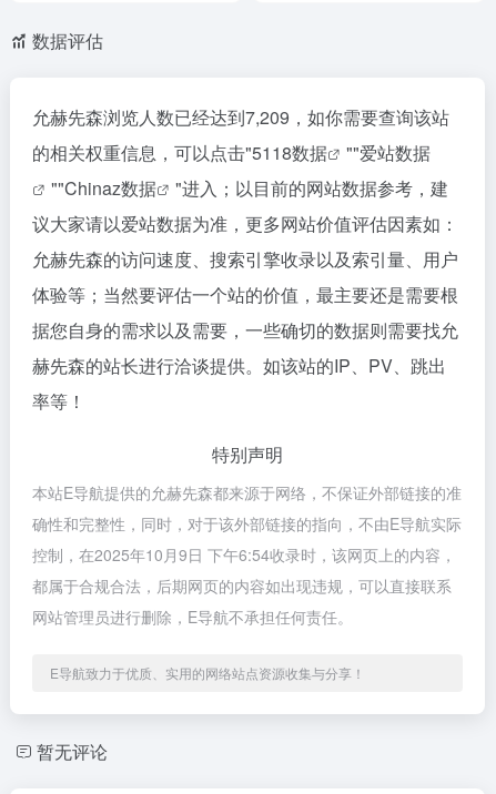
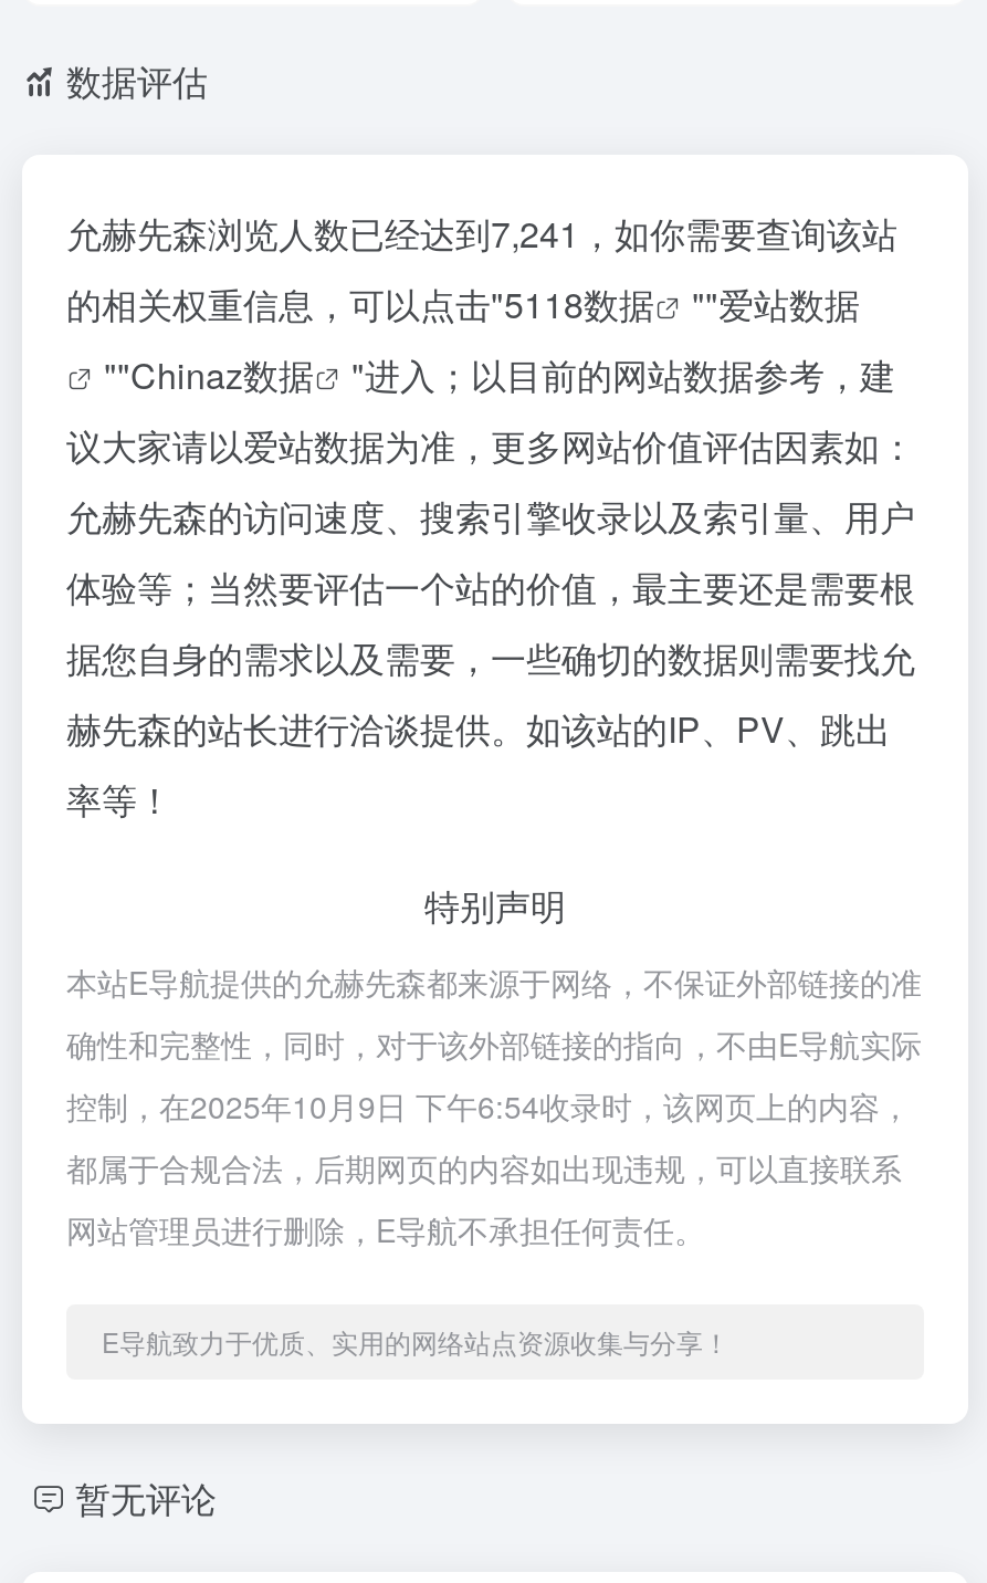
- 允赫先森浏览人数已经达到7,209，如你需要查询该站
+ 允赫先森浏览人数已经达到7,241，如你需要查询该站
